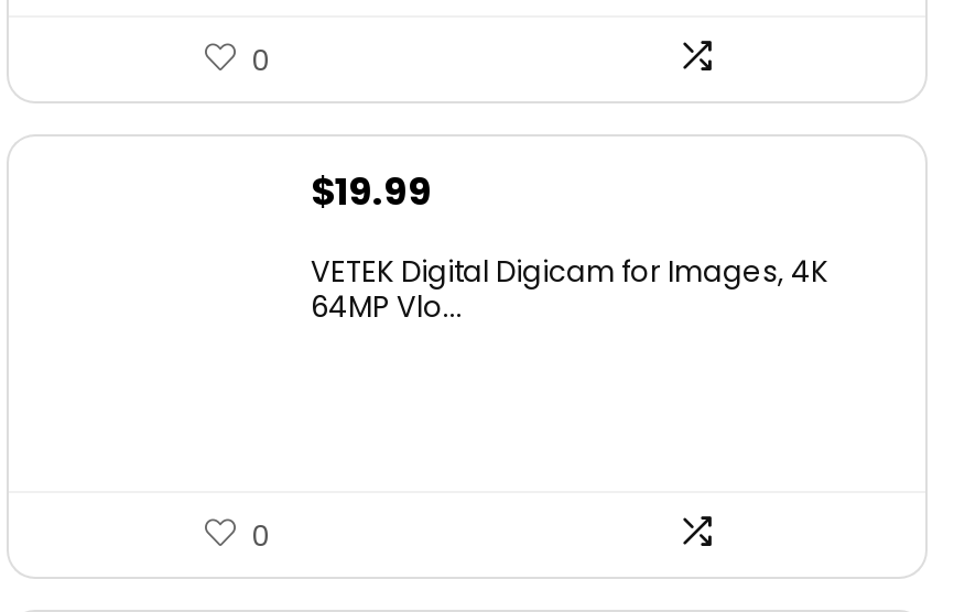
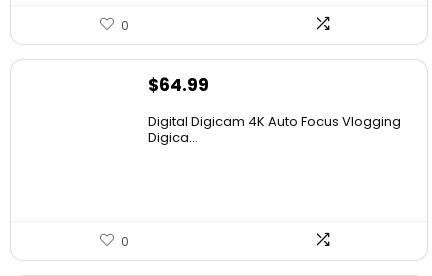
- $19.99
+ $64.99

- VETEK Digital Digicam for Images, 4K
- 64MP Vlo...
+ Digital Digicam 4K Auto Focus Vlogging
+ Digica...
